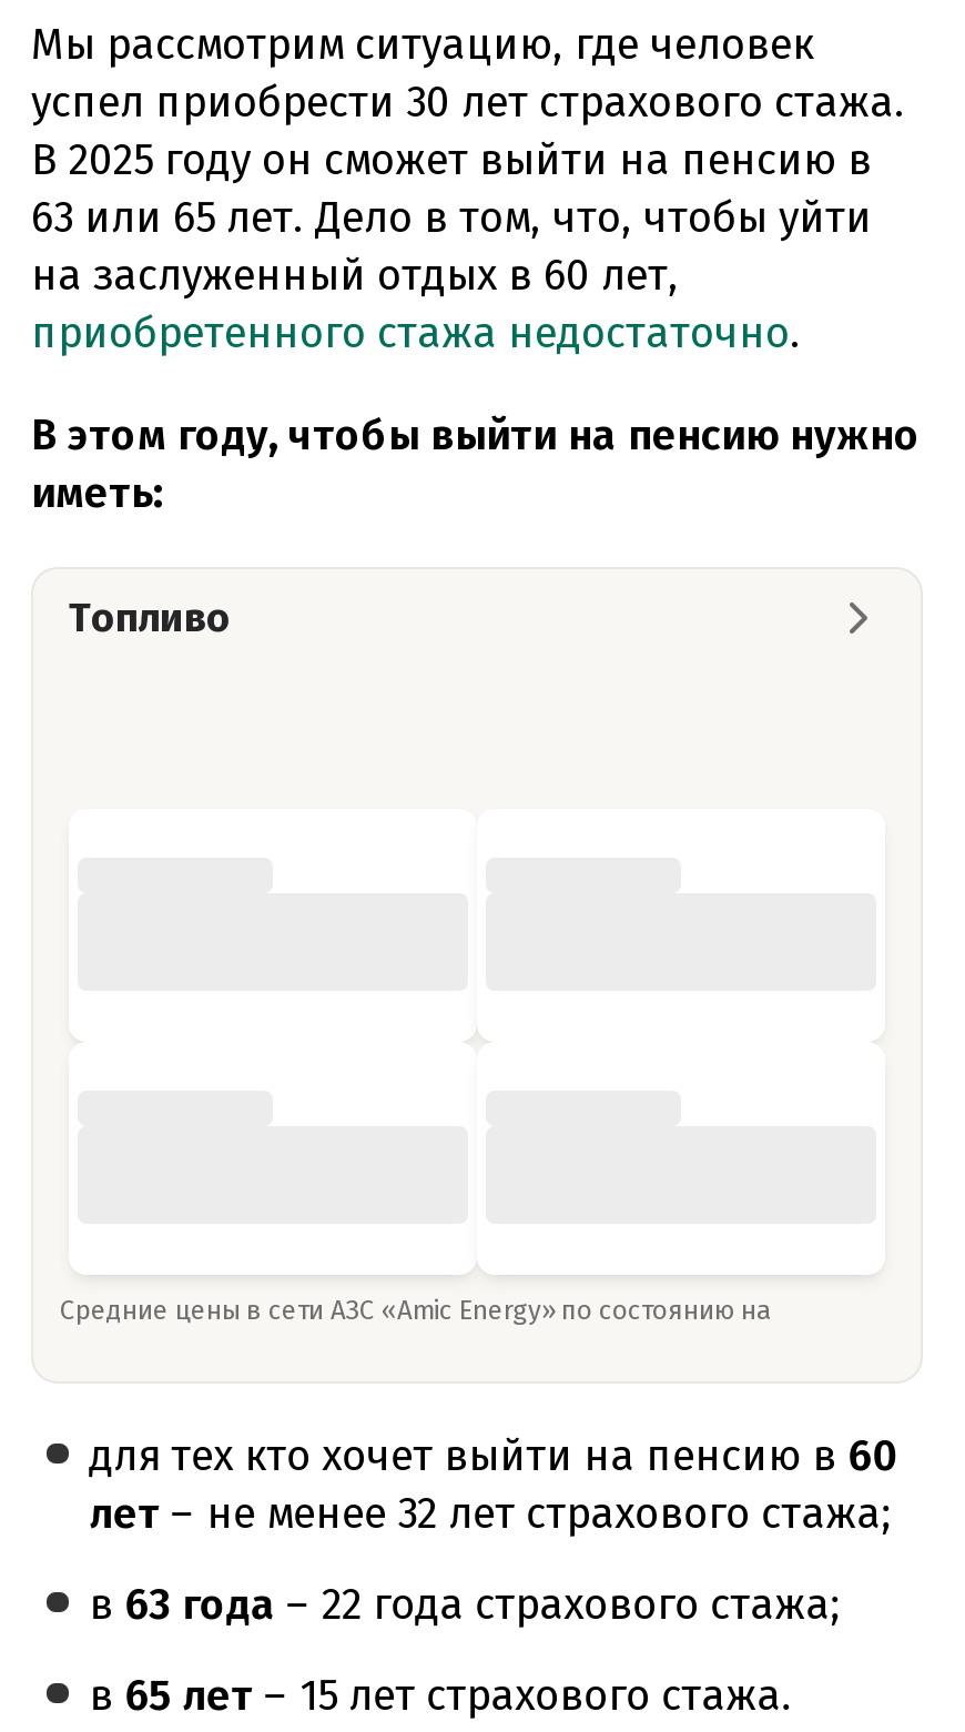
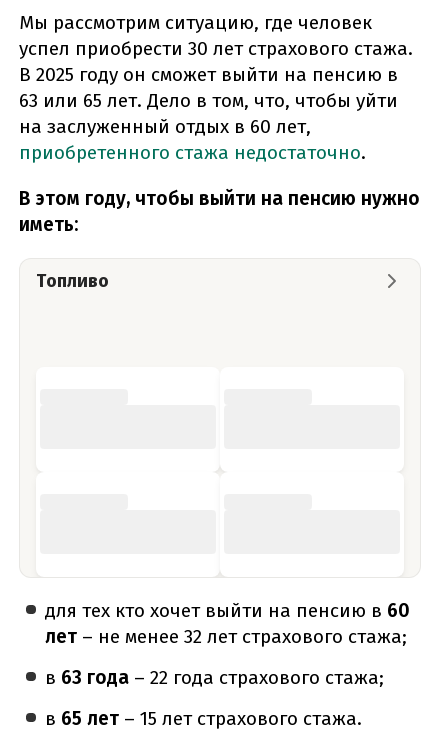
- Средние цены в сети АЗС «Amic Energy» по состоянию на
